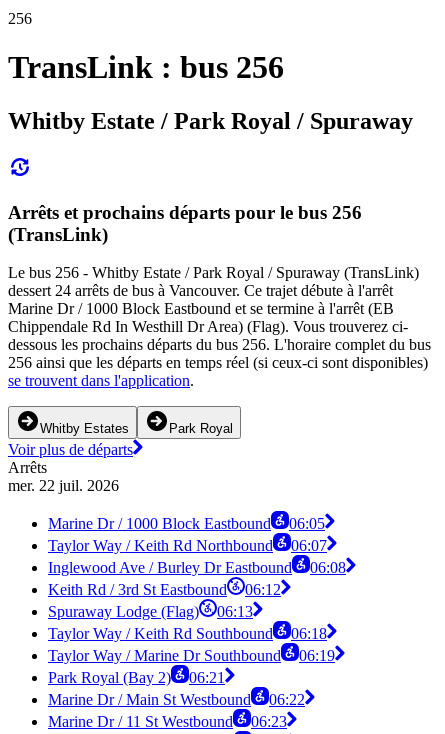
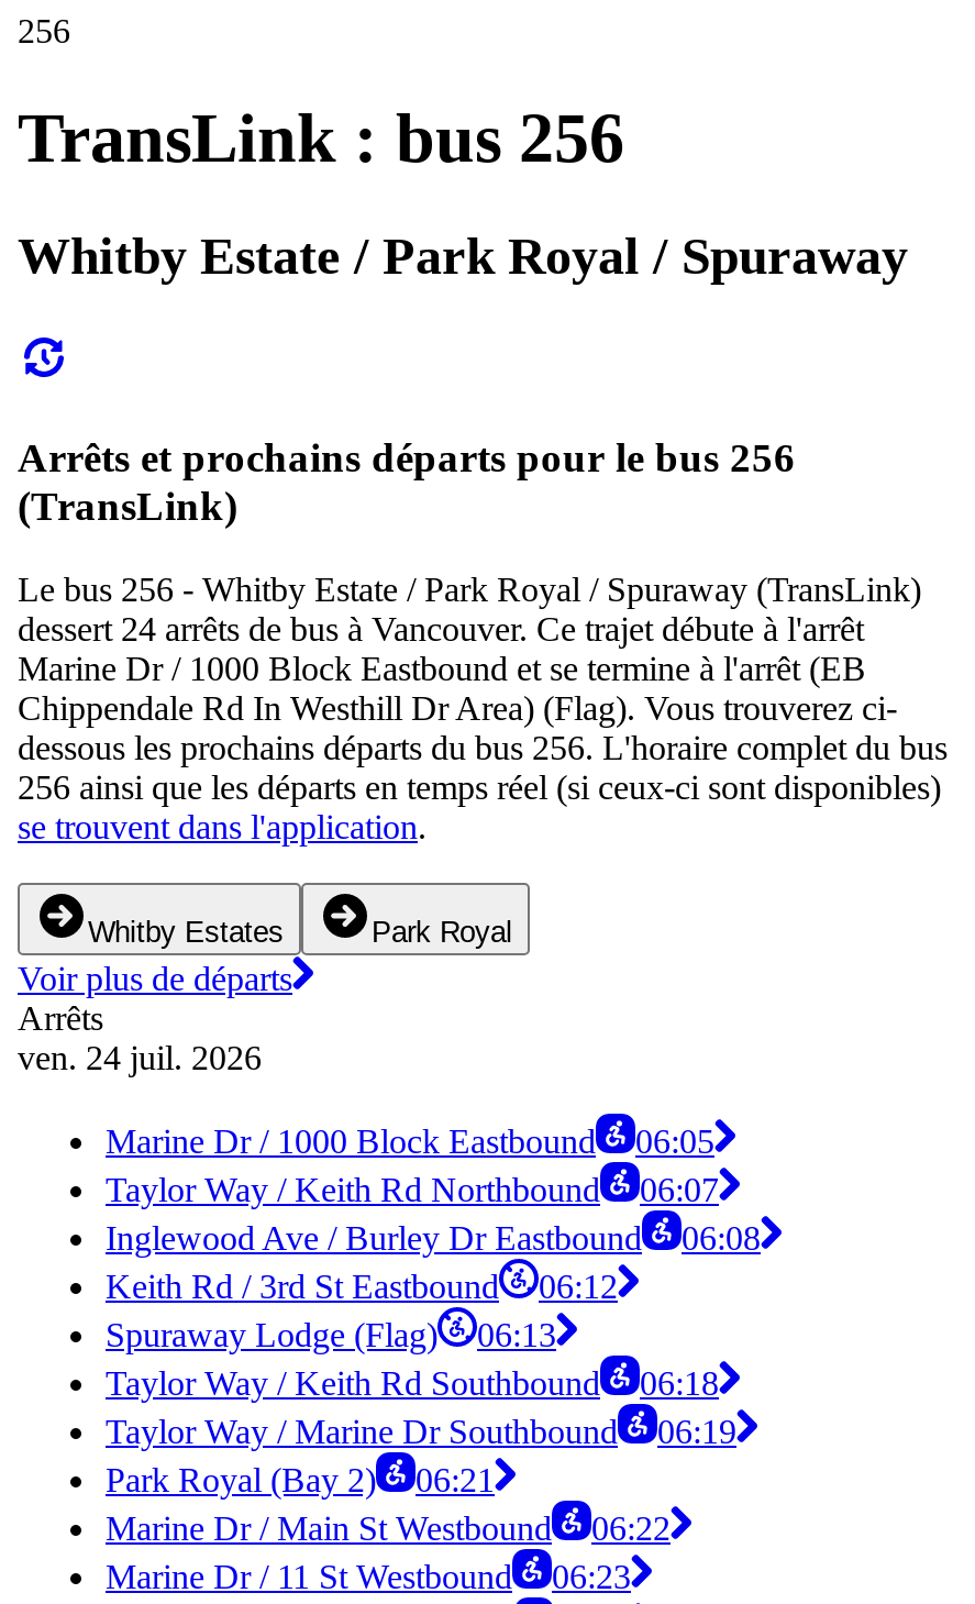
- mer. 22 juil. 2026
+ ven. 24 juil. 2026
